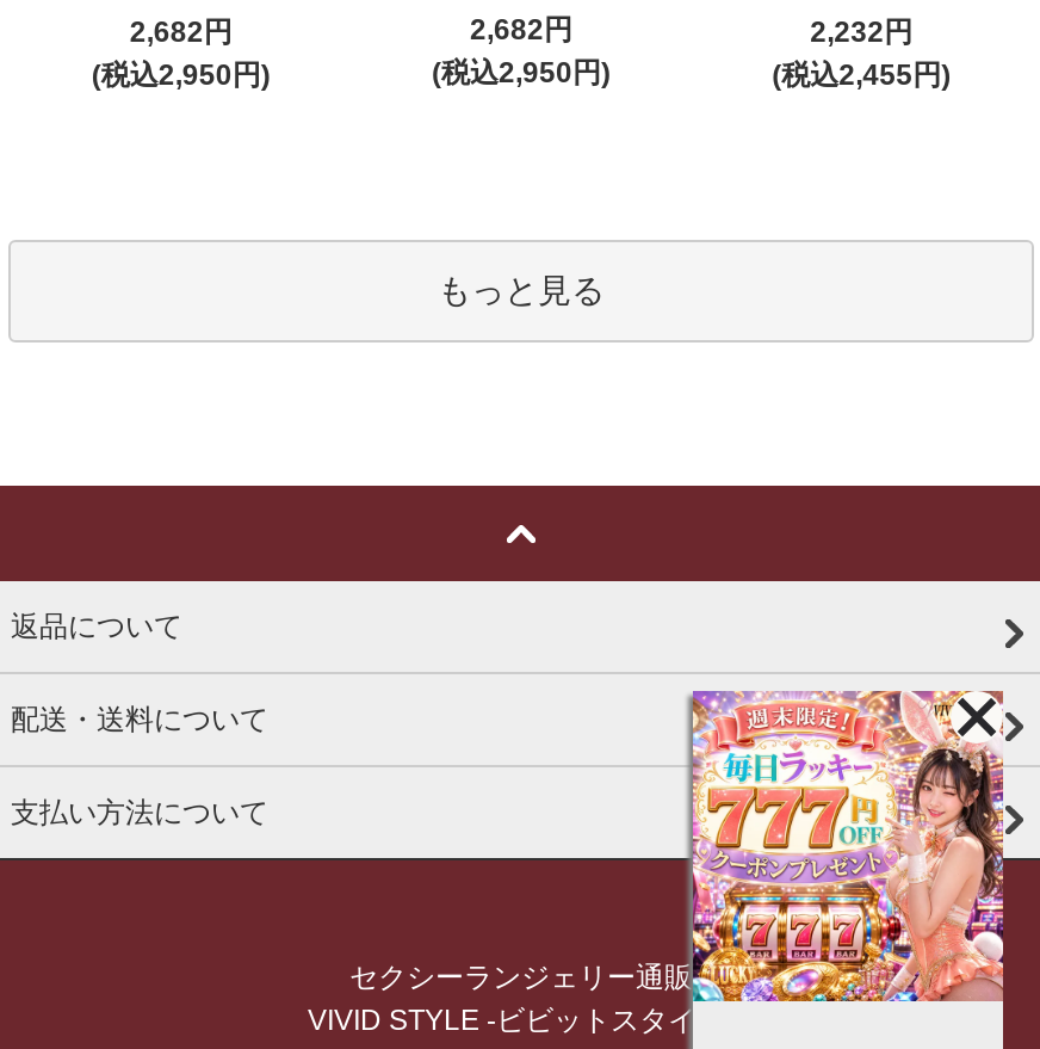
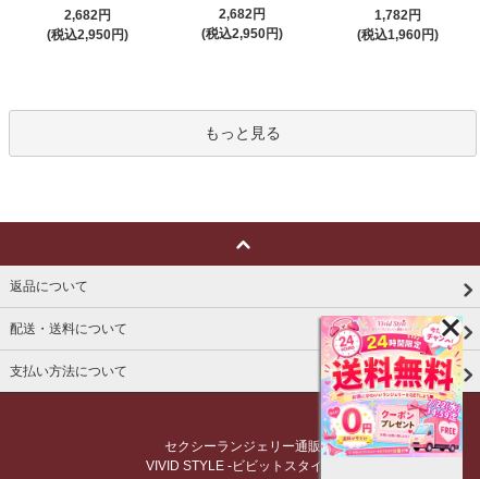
- 2,232円
+ 1,782円

- (税込2,455円)
+ (税込1,960円)

- [image]
+ [image]
